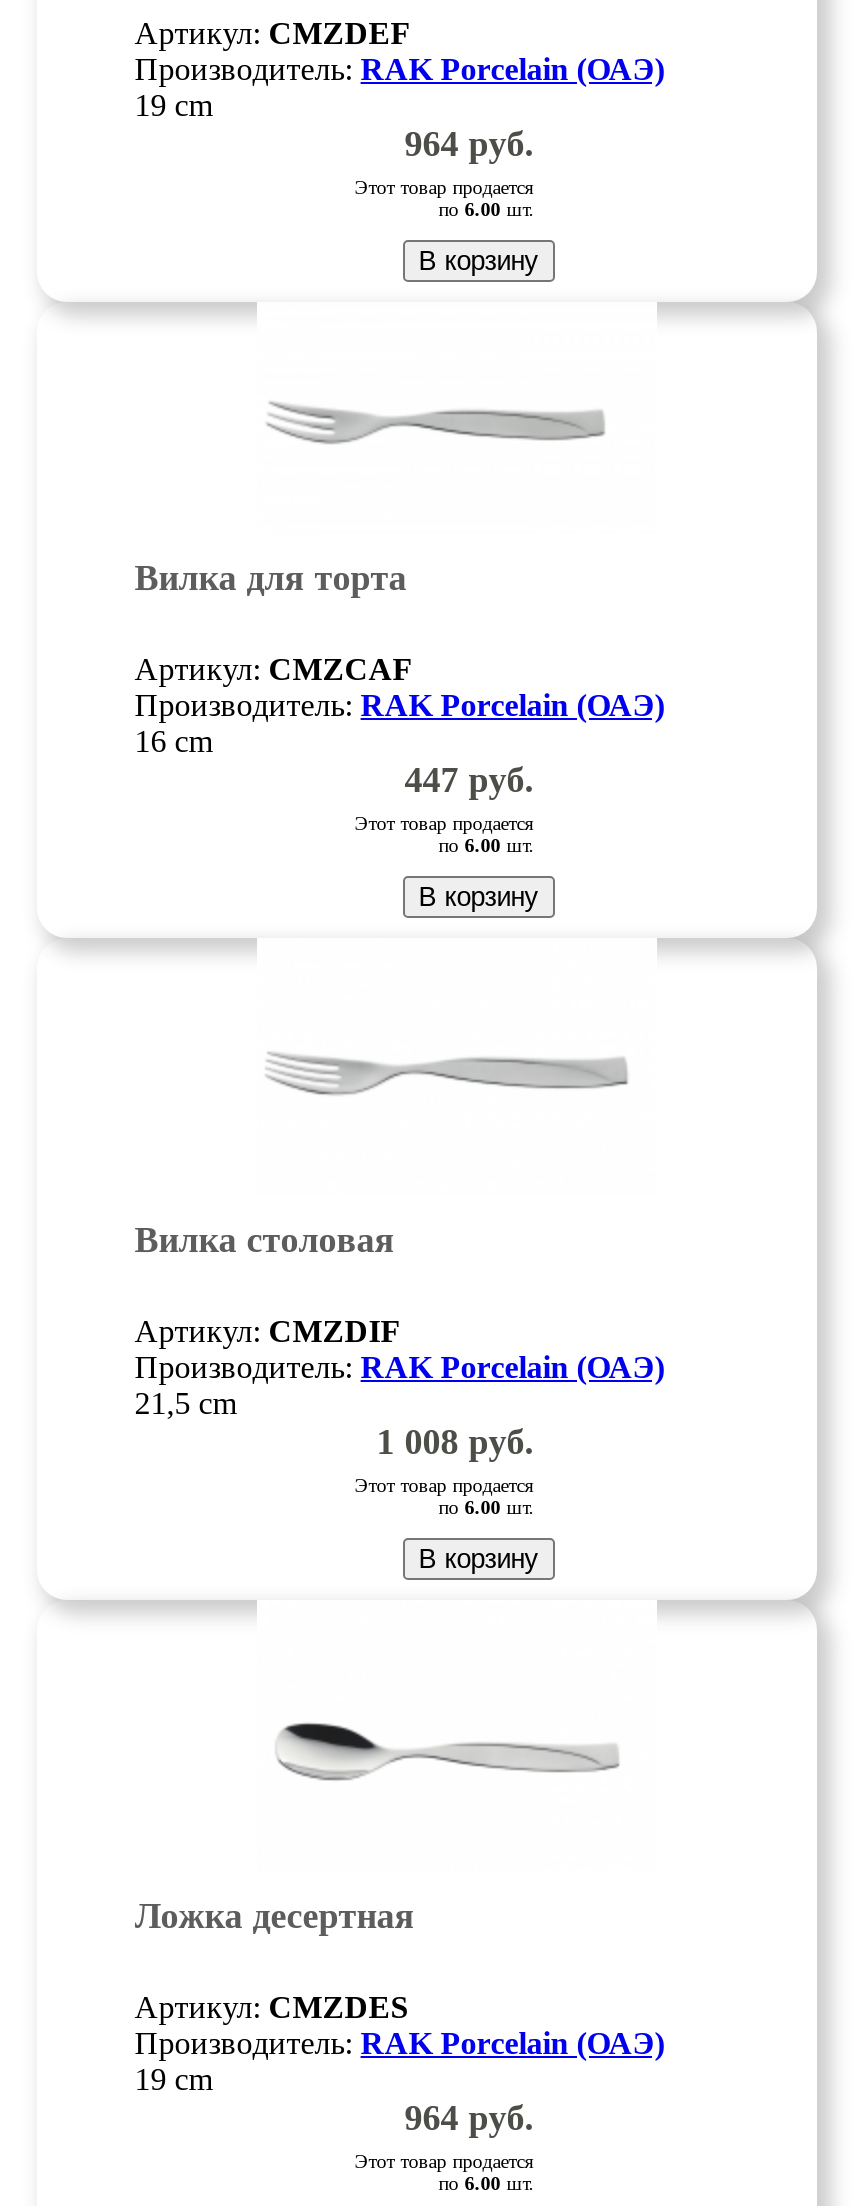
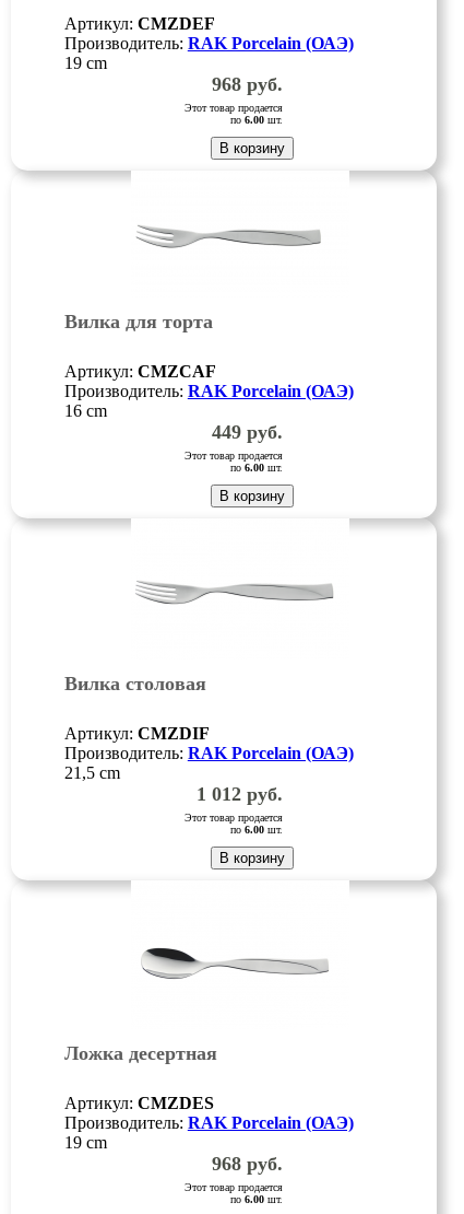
- 964 руб.
+ 968 руб.

- 447 руб.
+ 449 руб.

- 1 008 руб.
+ 1 012 руб.

- 964 руб.
+ 968 руб.
